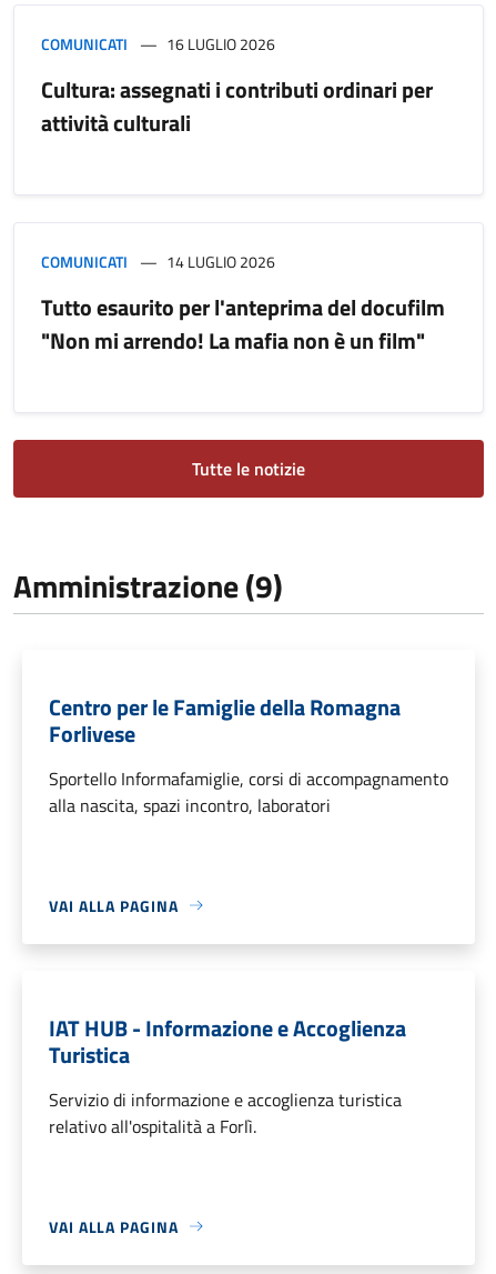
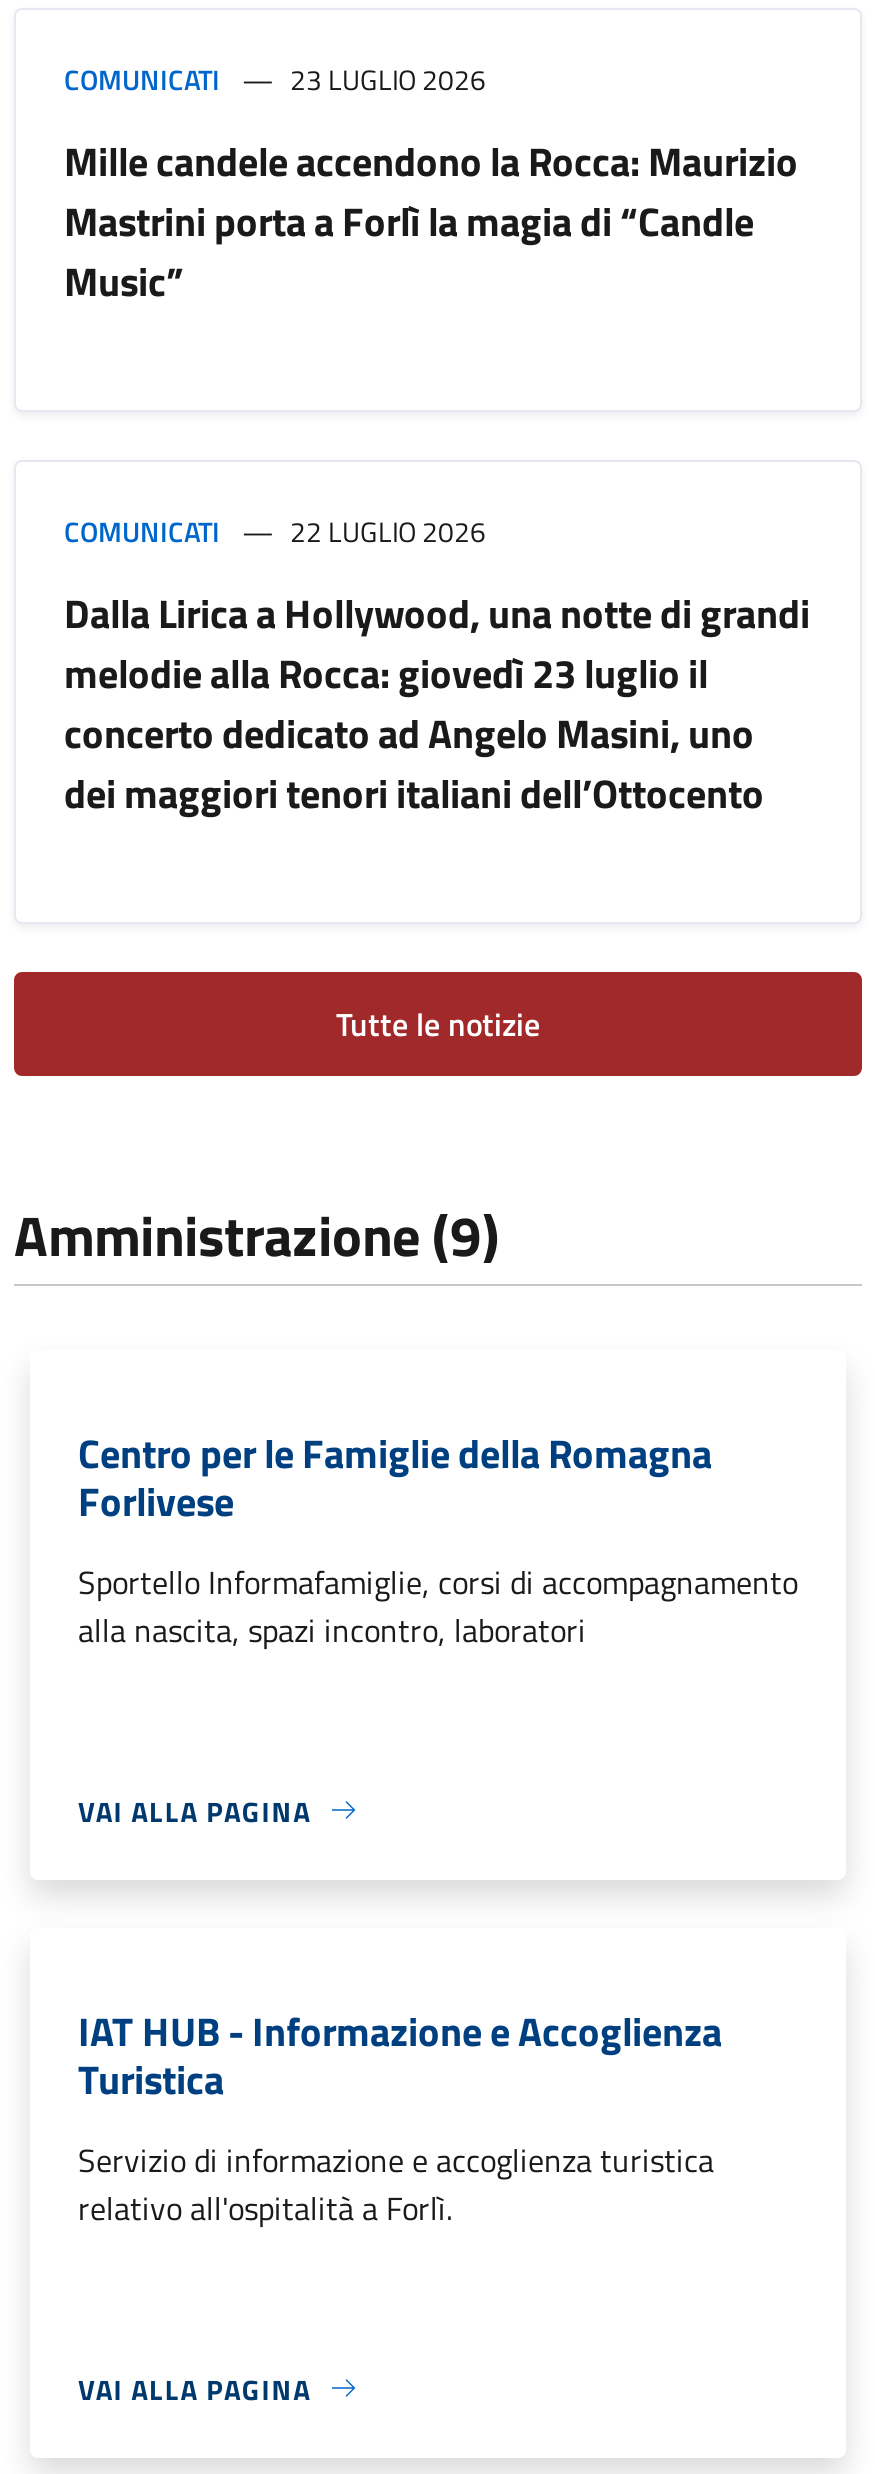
- COMUNICATI 16 LUGLIO 2026
+ COMUNICATI 23 LUGLIO 2026

- Cultura: assegnati i contributi ordinari per
- attività culturali
+ Mille candele accendono la Rocca: Maurizio
+ Mastrini porta a Forlì la magia di “Candle
+ Music”

- COMUNICATI 14 LUGLIO 2026
+ COMUNICATI 22 LUGLIO 2026

- Tutto esaurito per l'anteprima del docufilm
- "Non mi arrendo! La mafia non è un film"
+ Dalla Lirica a Hollywood, una notte di grandi
+ melodie alla Rocca: giovedì 23 luglio il
+ concerto dedicato ad Angelo Masini, uno
+ dei maggiori tenori italiani dell’Ottocento
